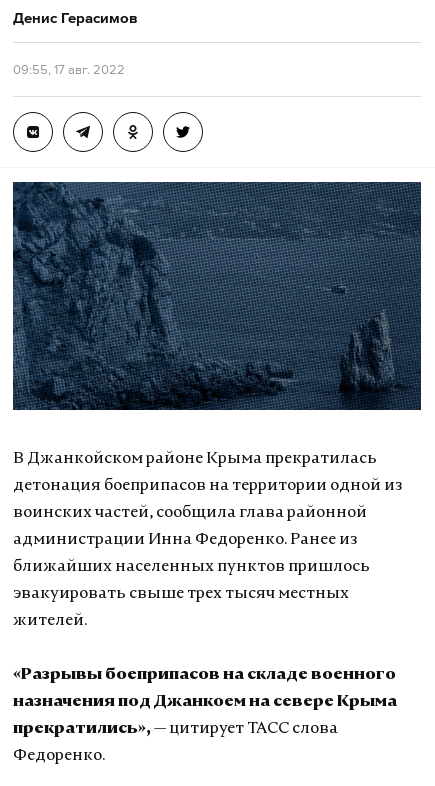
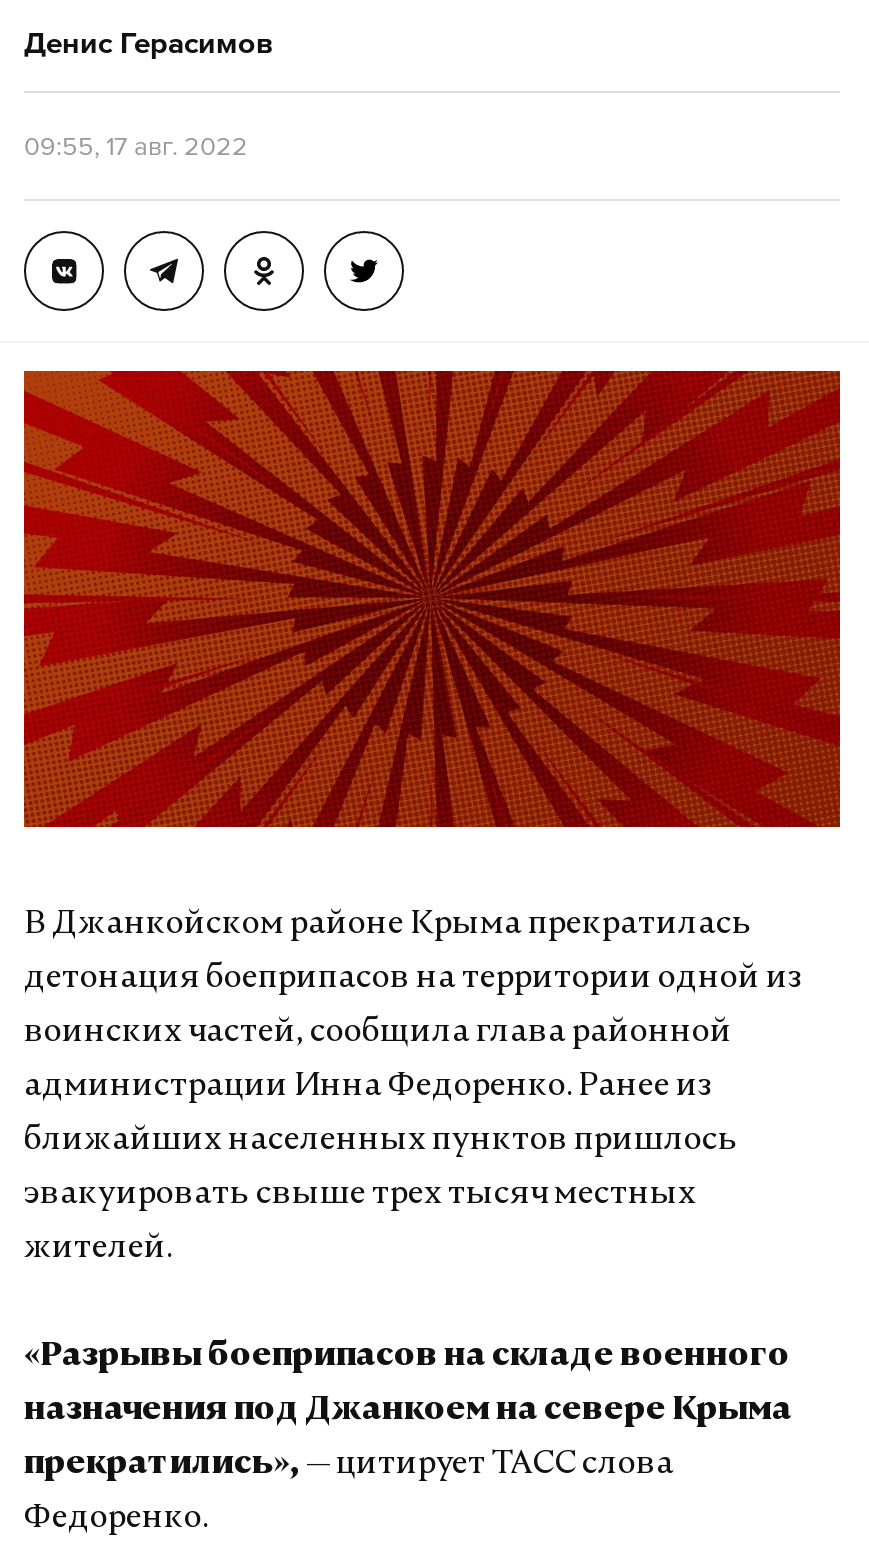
- [image]
+ [image]
